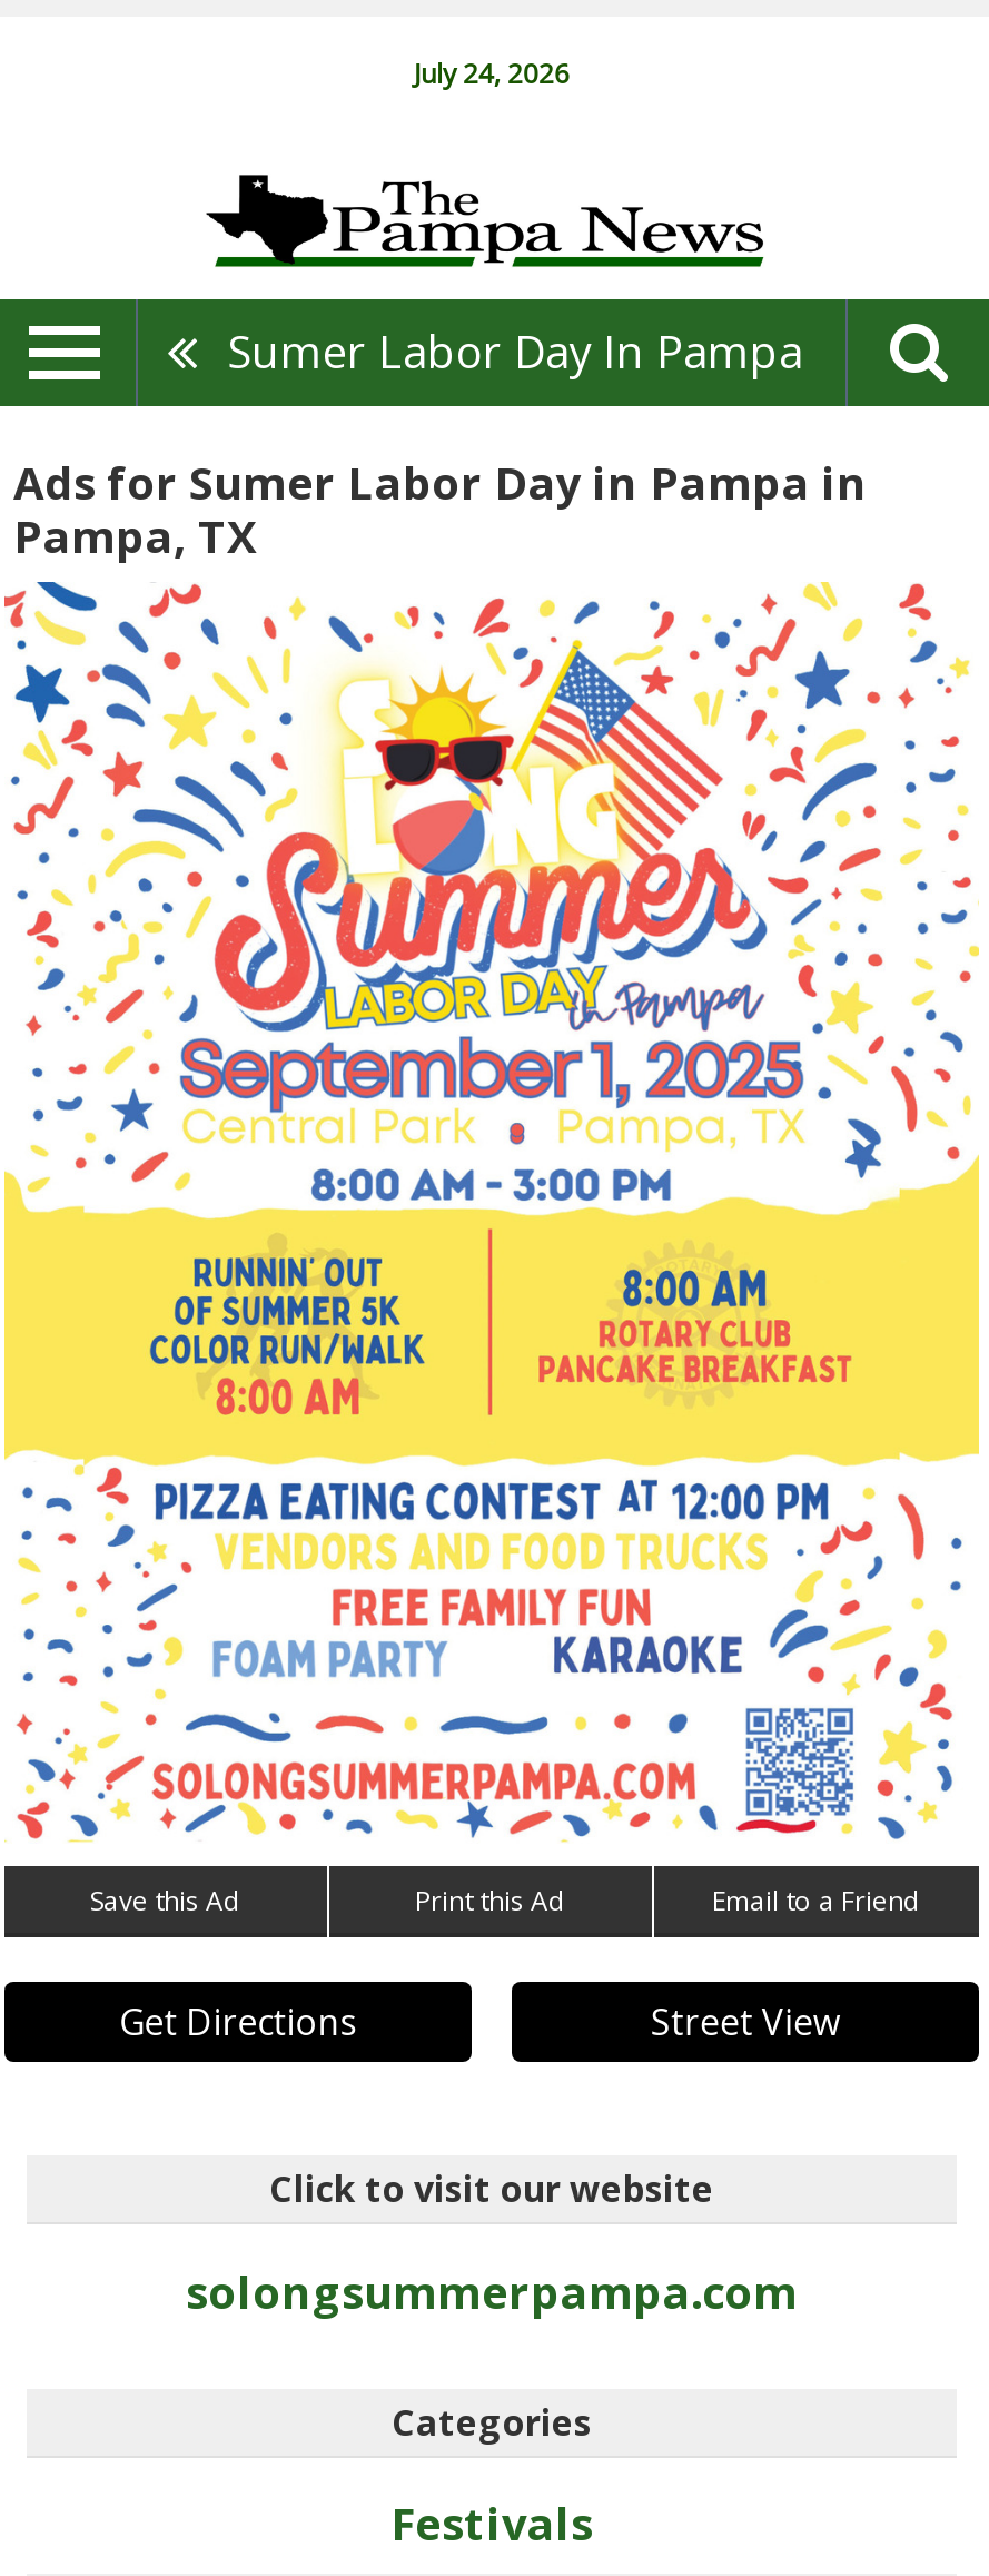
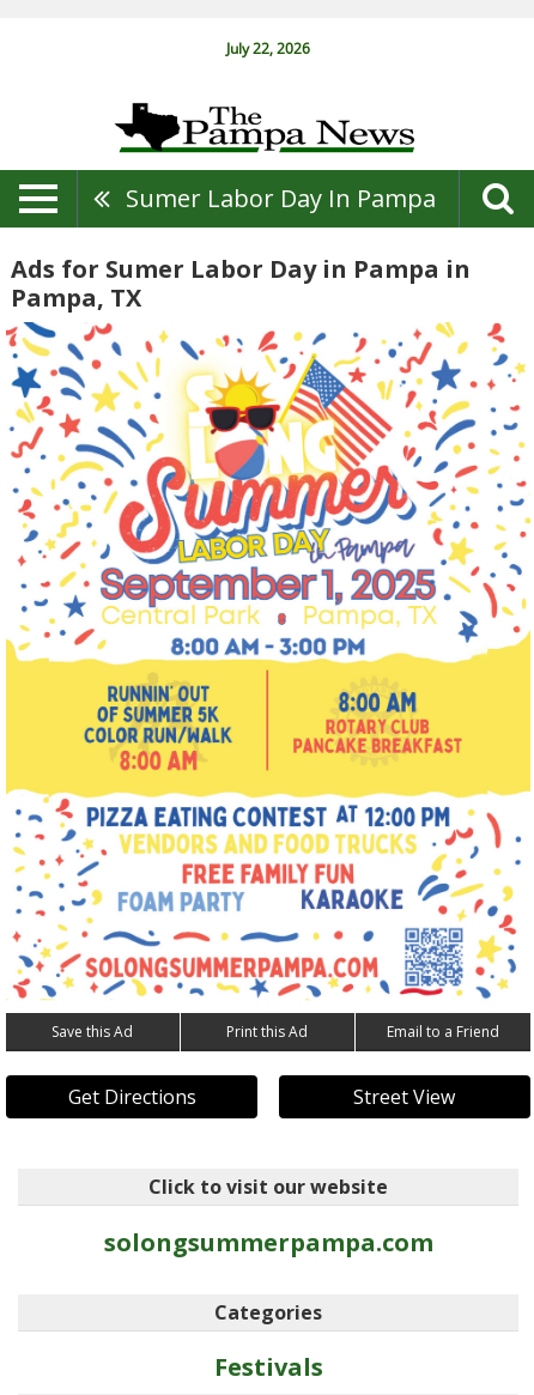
- July 24, 2026
+ July 22, 2026
